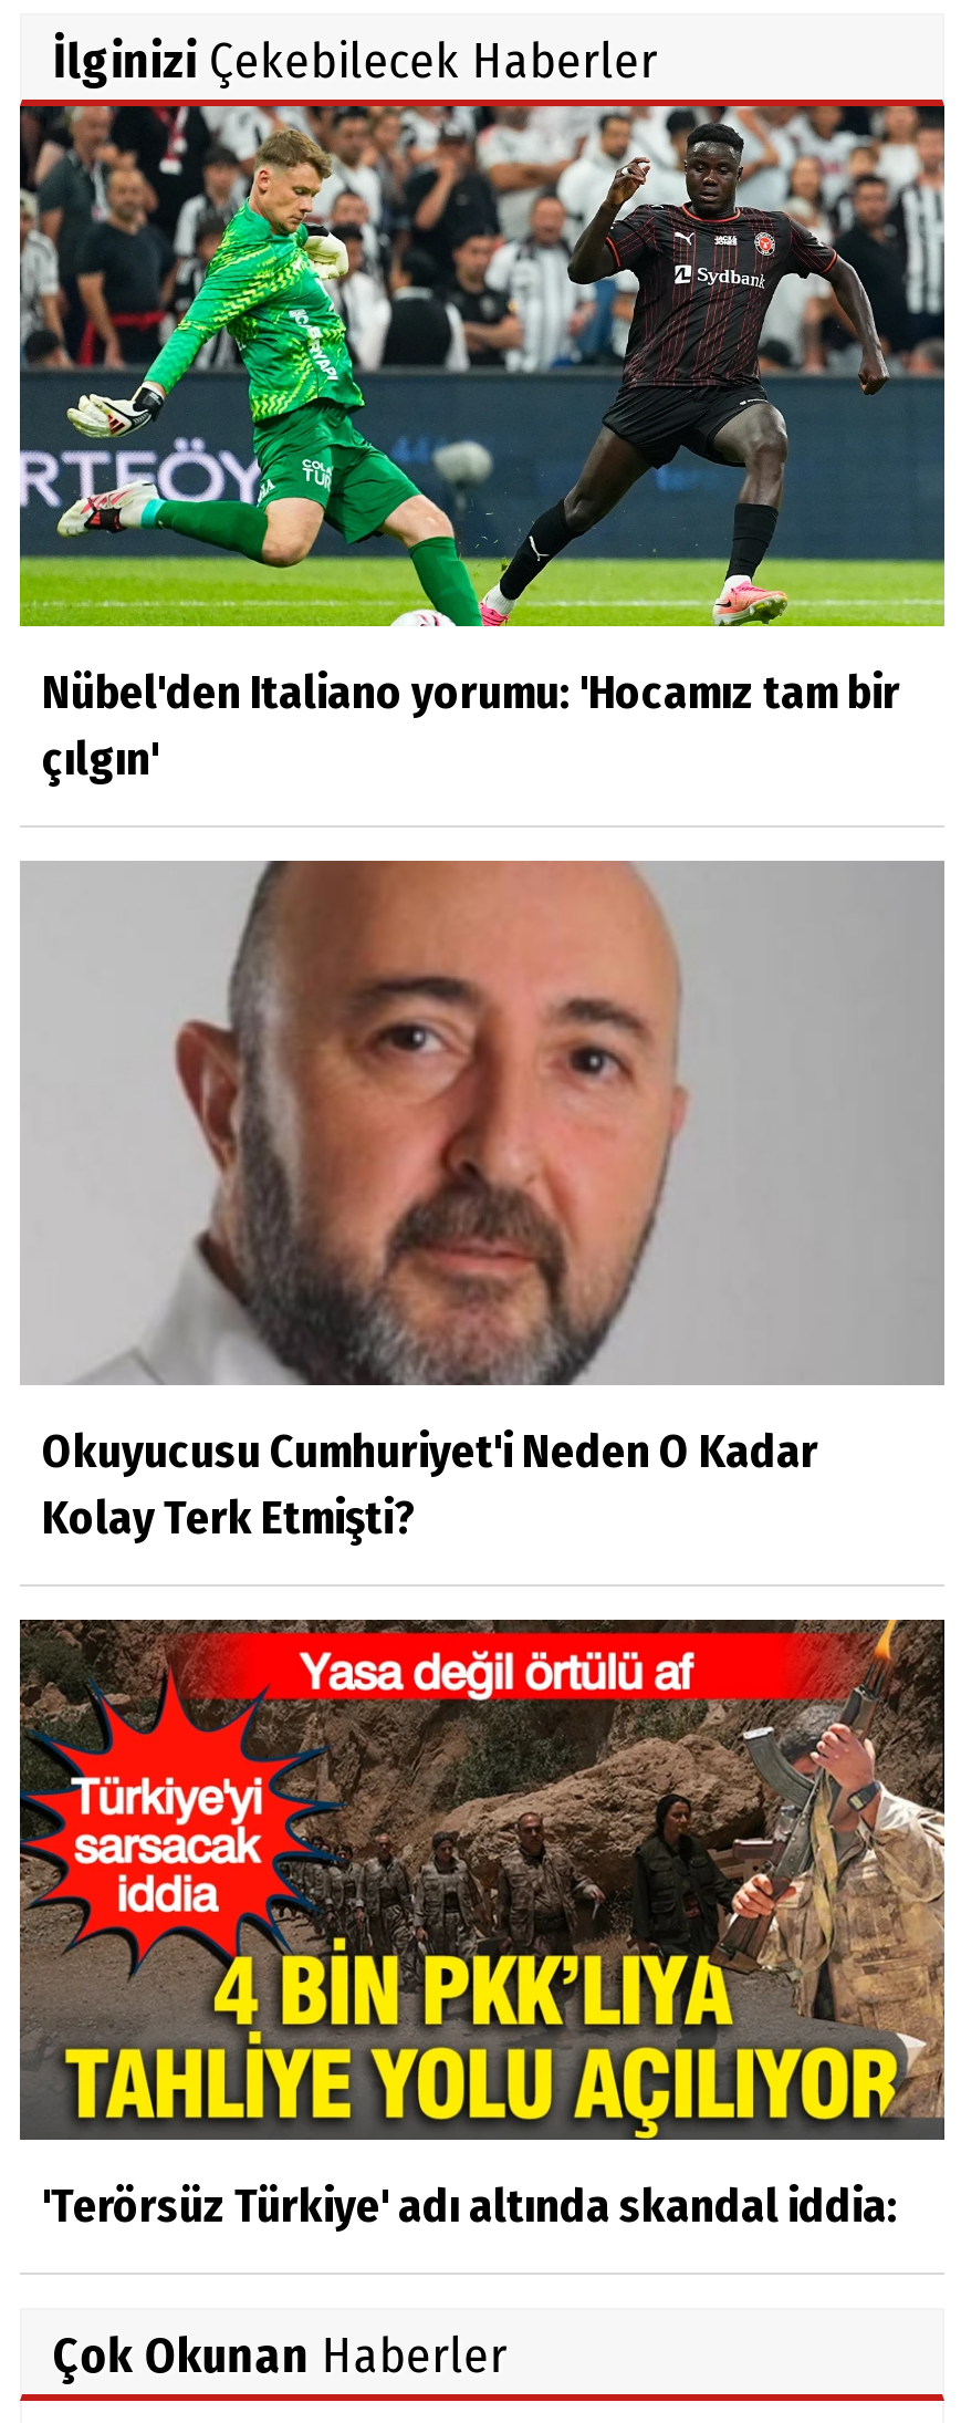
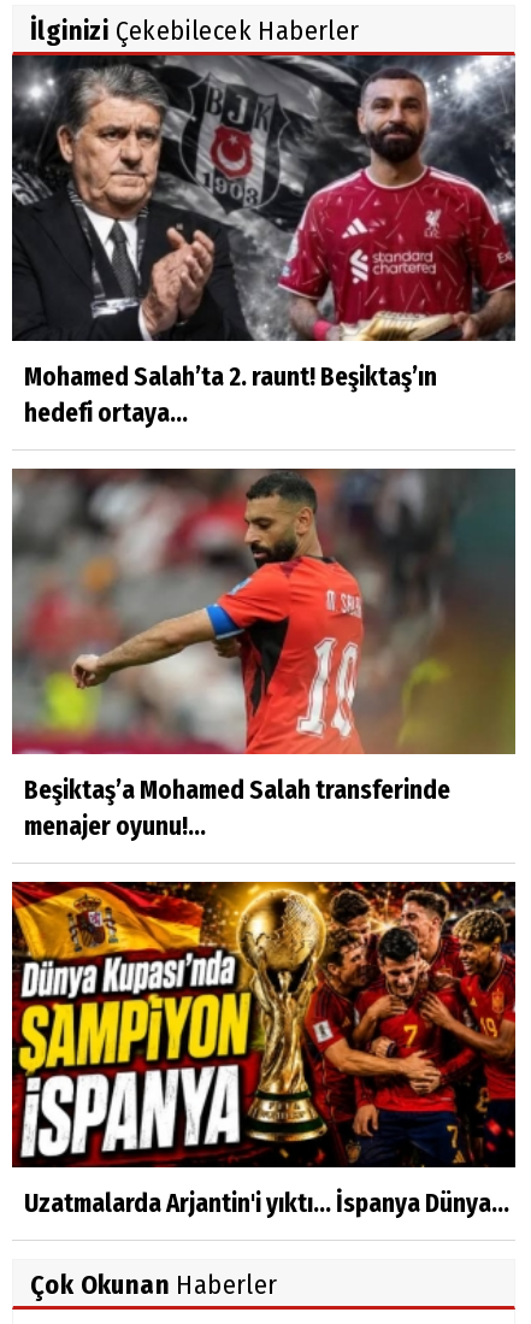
- [image]
- Nübel'den Italiano yorumu: 'Hocamız tam bir
- çılgın'
+ [image]
+ Mohamed Salah’ta 2. raunt! Beşiktaş’ın
+ hedefi ortaya...

- [image]
- Okuyucusu Cumhuriyet'i Neden O Kadar
- Kolay Terk Etmişti?
+ [image]
+ Beşiktaş’a Mohamed Salah transferinde
+ menajer oyunu!...

- [image]
- 'Terörsüz Türkiye' adı altında skandal iddia:
+ [image]
+ Uzatmalarda Arjantin'i yıktı... İspanya Dünya...
